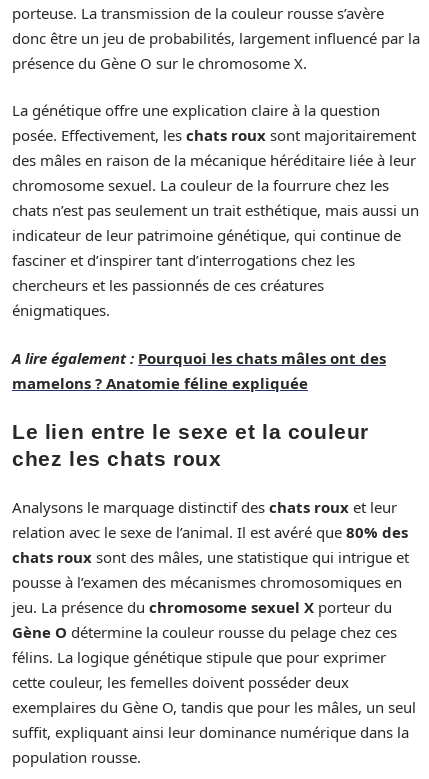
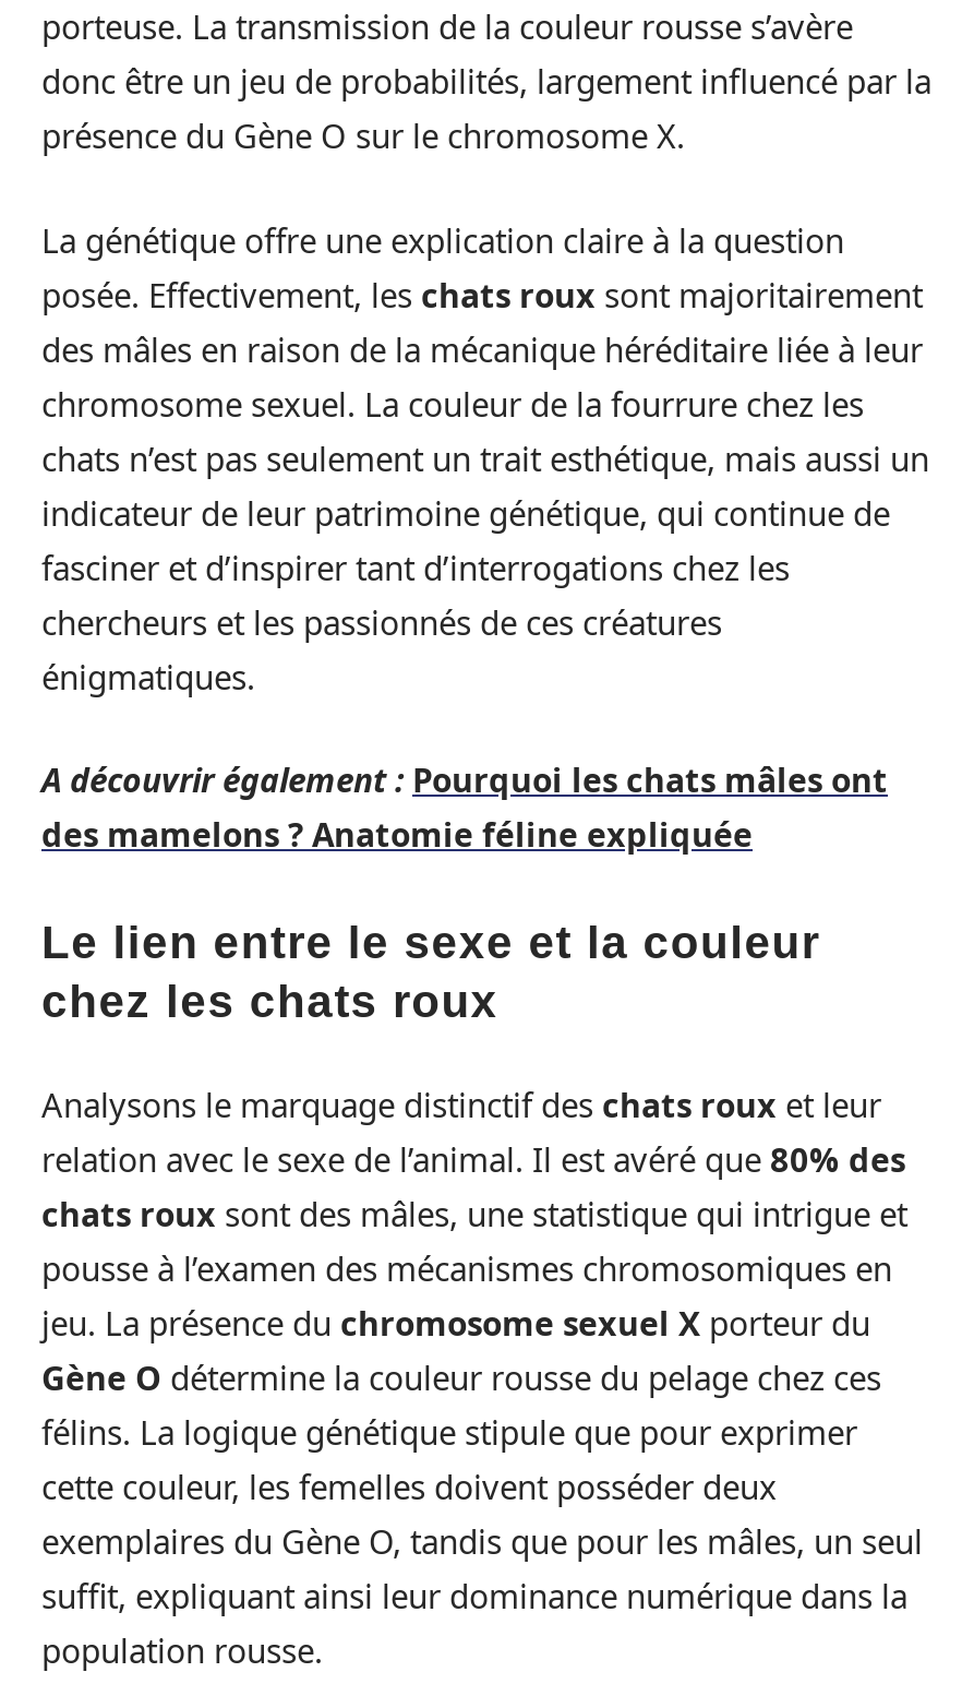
- A lire également : Pourquoi les chats mâles ont des
- mamelons ? Anatomie féline expliquée
+ A découvrir également : Pourquoi les chats mâles ont
+ des mamelons ? Anatomie féline expliquée
